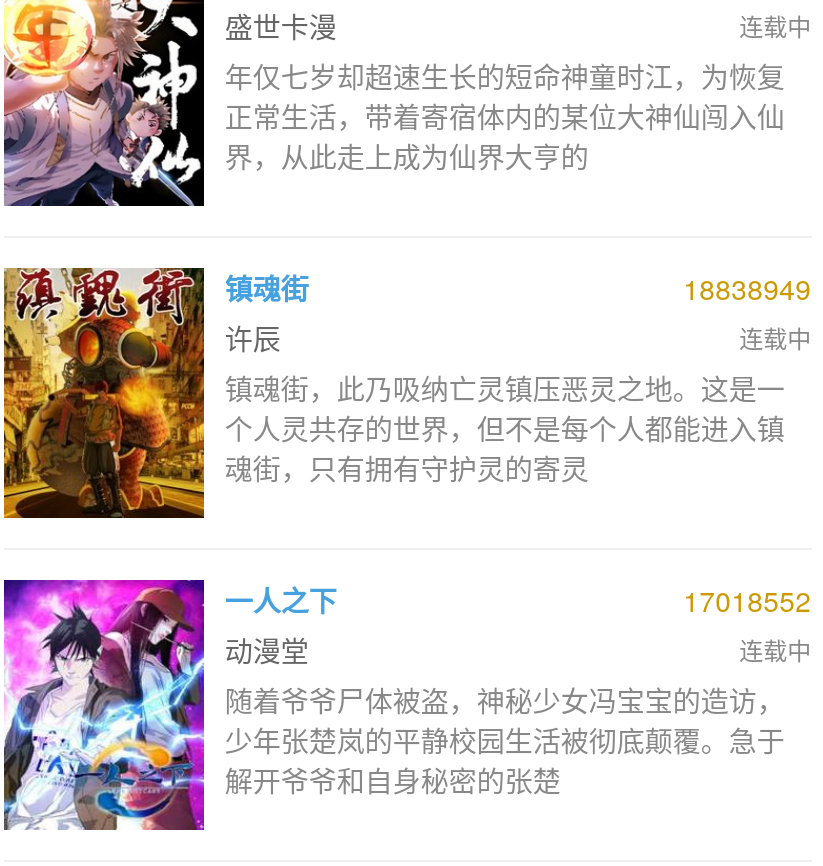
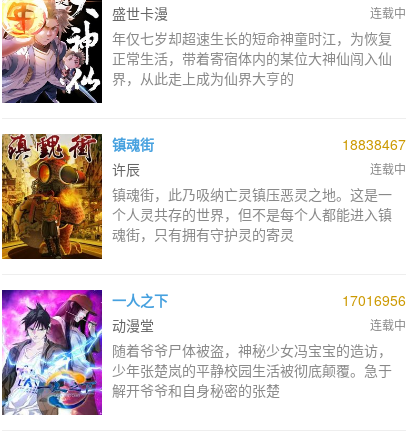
- 18838949
+ 18838467

- 17018552
+ 17016956
